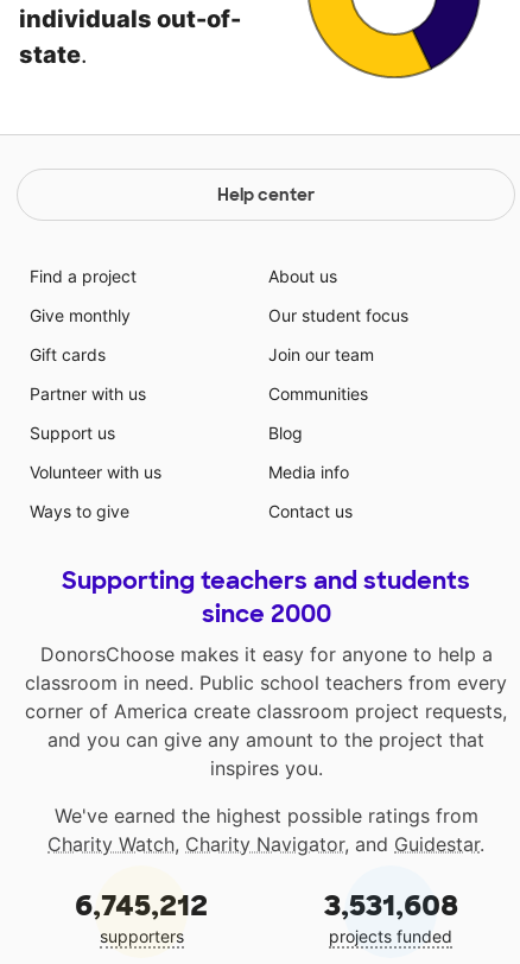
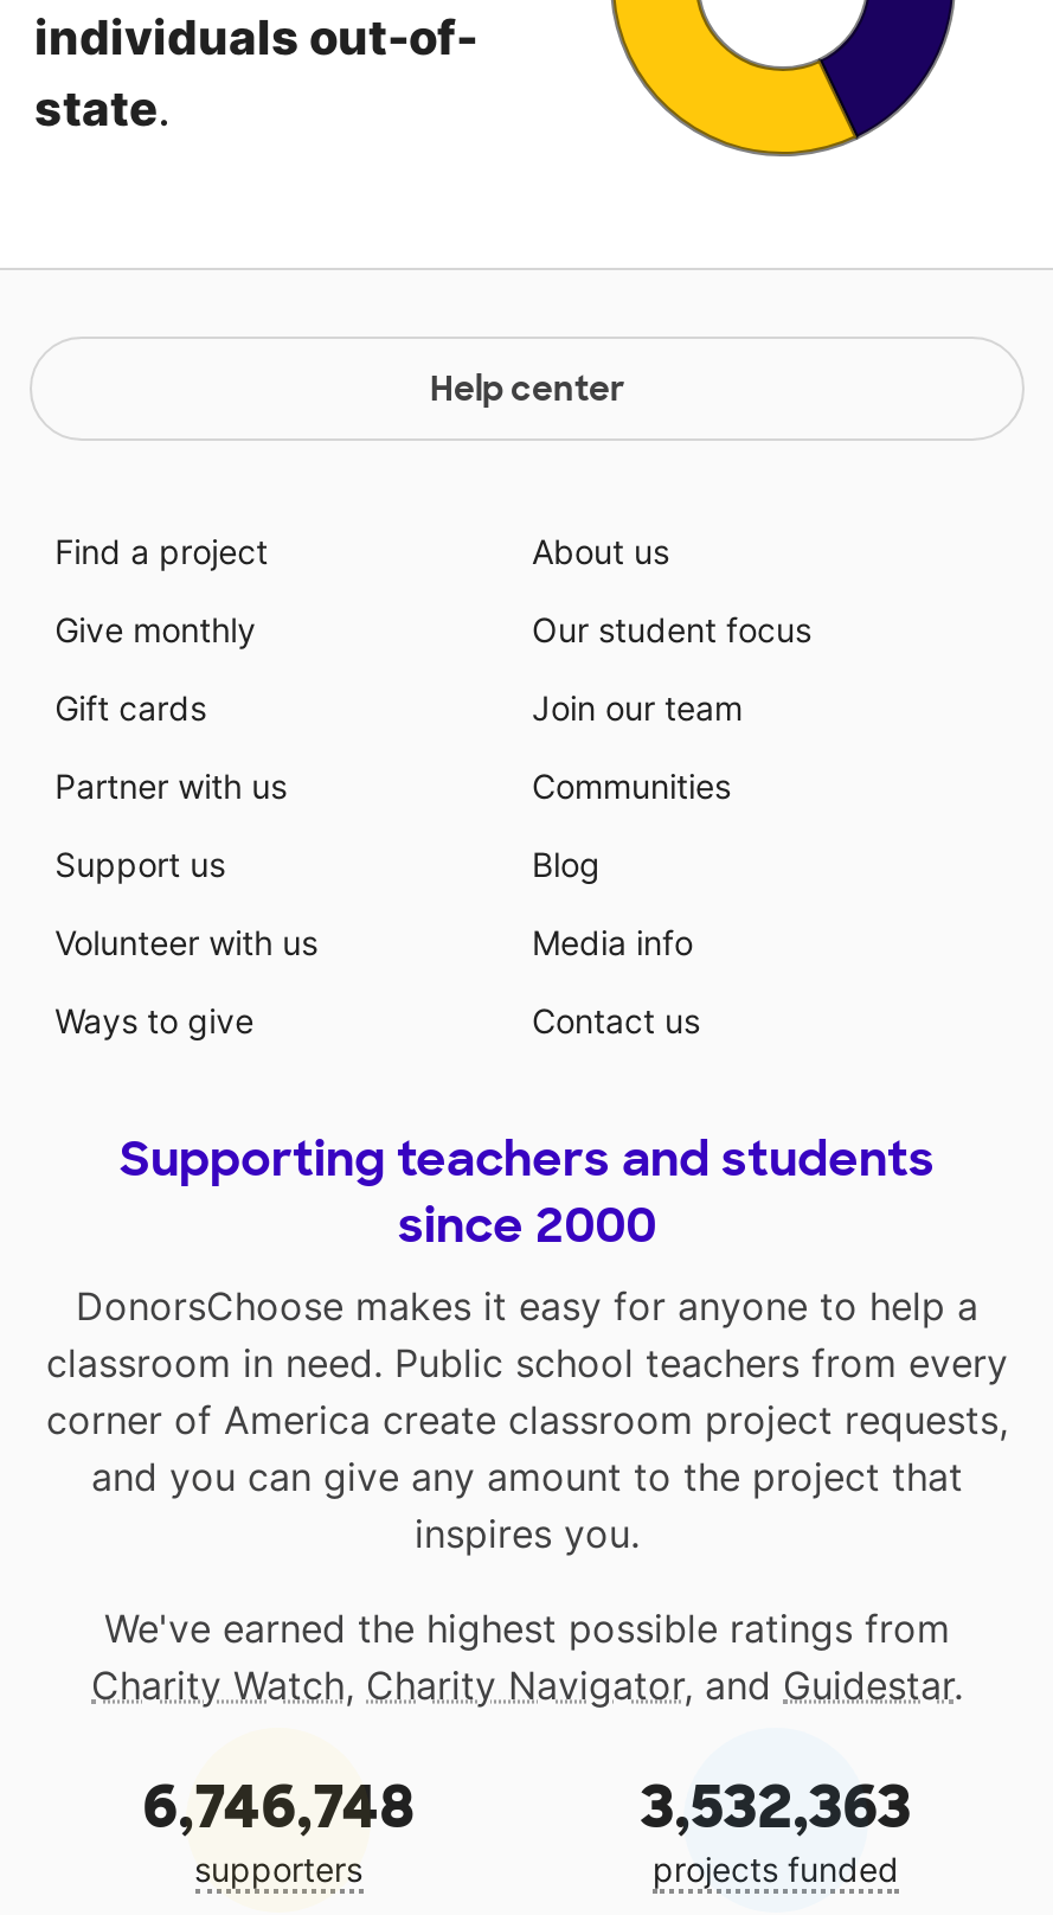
- 6,745,212
+ 6,746,748

- 3,531,608
+ 3,532,363
